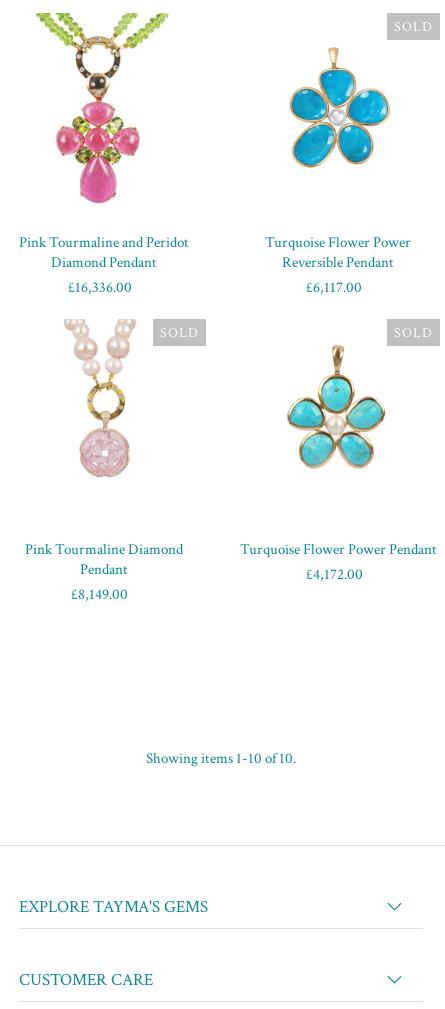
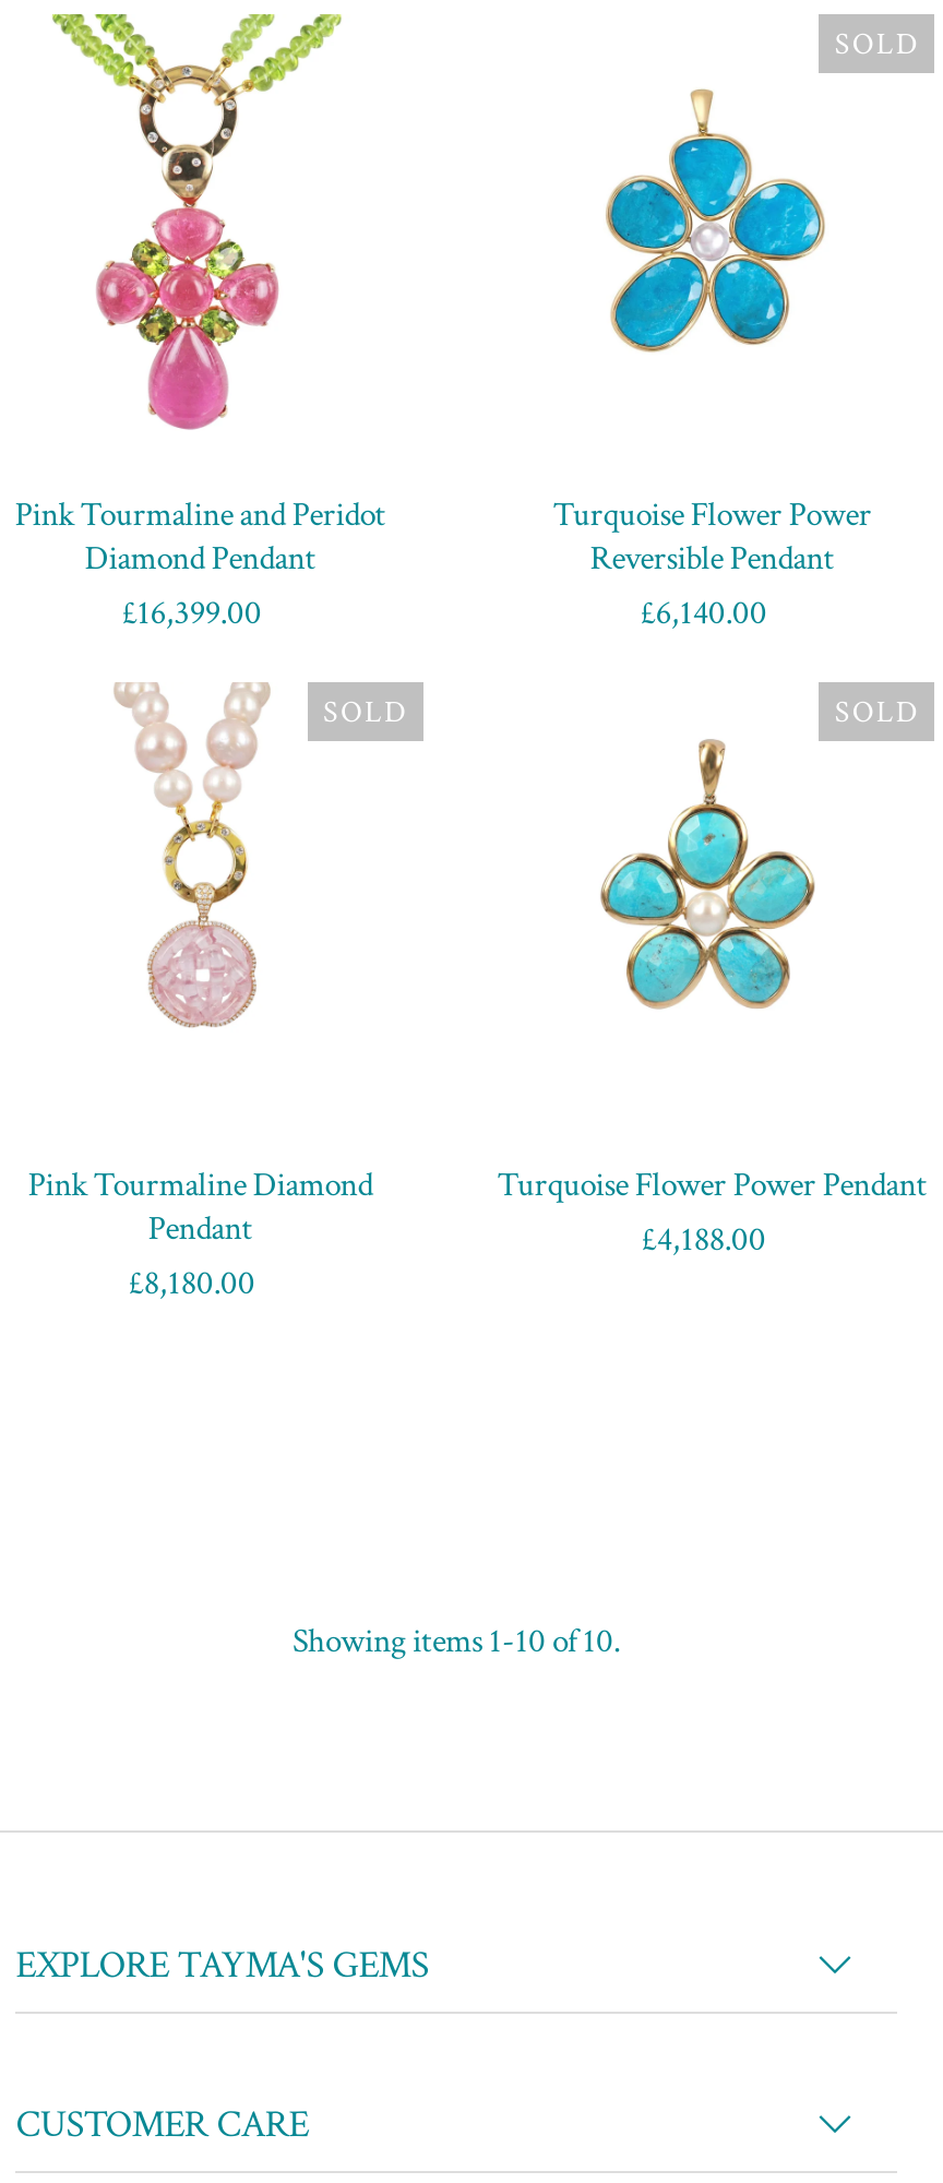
- £16,336.00
+ £16,399.00

- £6,117.00
+ £6,140.00

- £4,172.00
+ £4,188.00

- £8,149.00
+ £8,180.00
